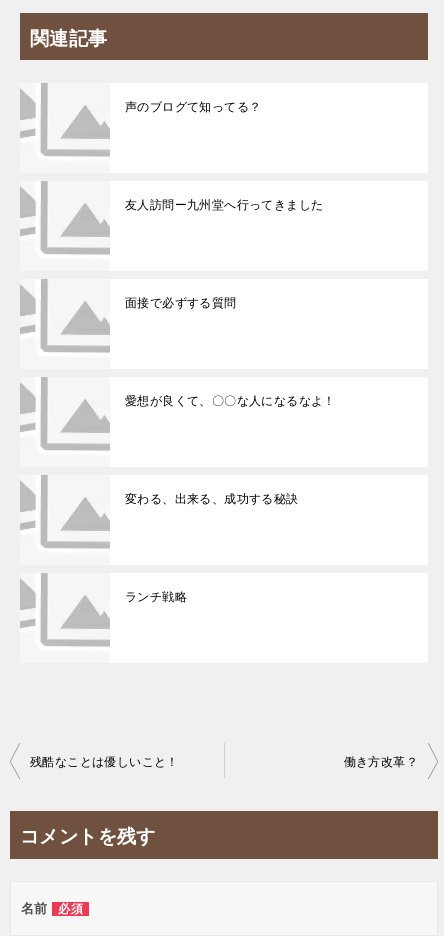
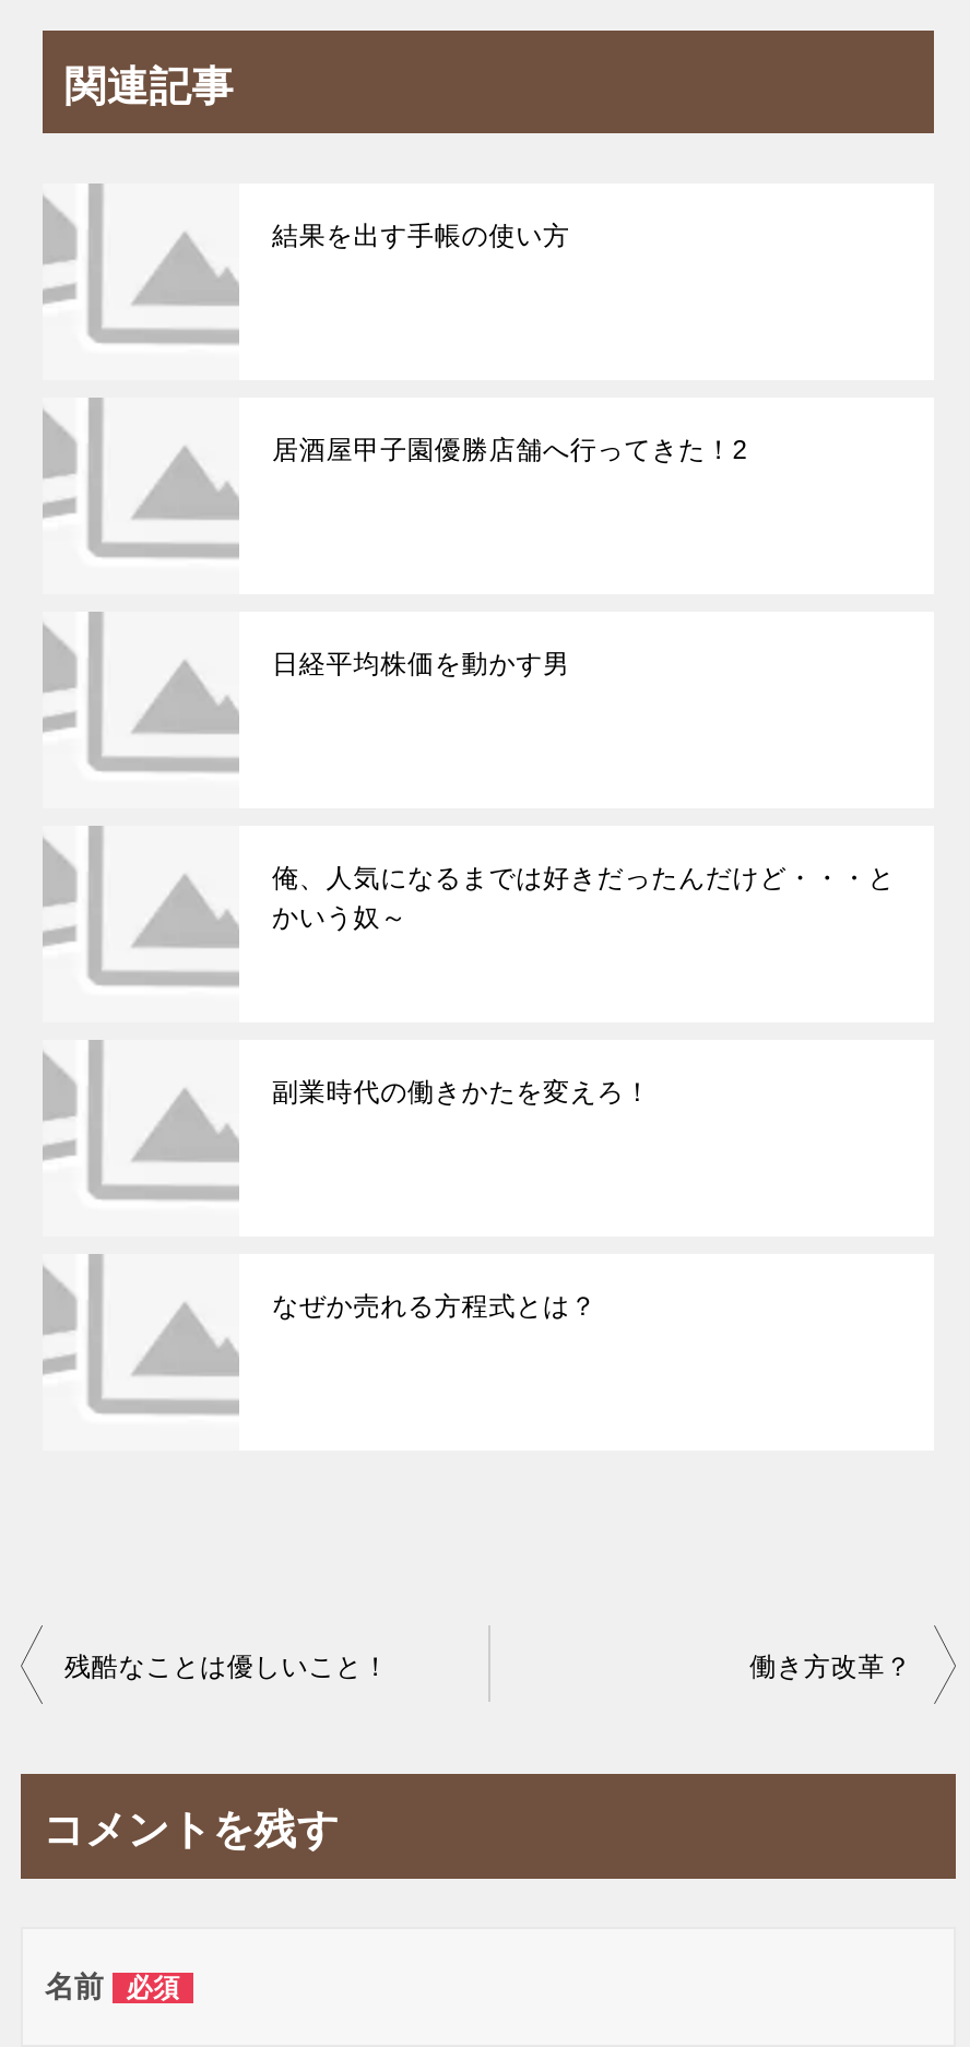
- 声のブログて知ってる？
+ 結果を出す手帳の使い方

- 友人訪問ー九州堂へ行ってきました
+ 居酒屋甲子園優勝店舗へ行ってきた！2

- 面接で必ずする質問
+ 日経平均株価を動かす男

- 愛想が良くて、〇〇な人になるなよ！
+ 俺、人気になるまでは好きだったんだけど・・・と
+ かいう奴～

- 変わる、出来る、成功する秘訣
+ 副業時代の働きかたを変えろ！

- ランチ戦略
+ なぜか売れる方程式とは？
